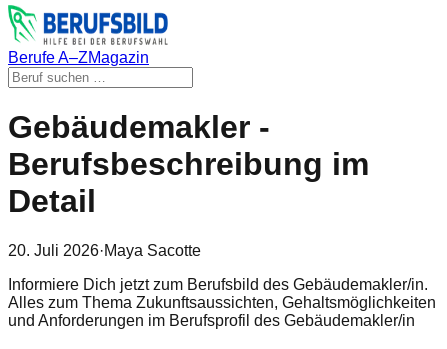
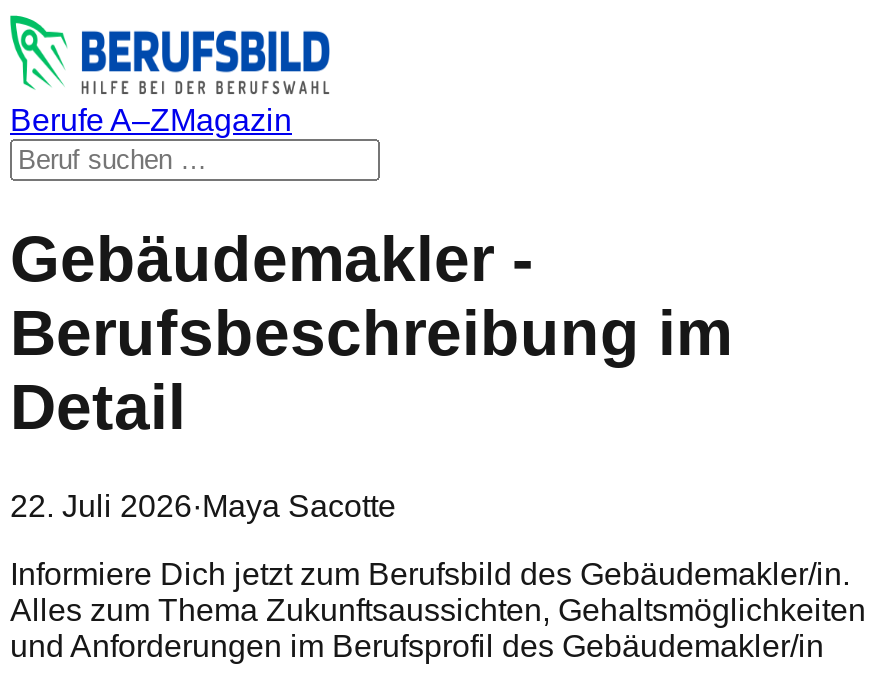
- 20. Juli 2026·Maya Sacotte
+ 22. Juli 2026·Maya Sacotte
